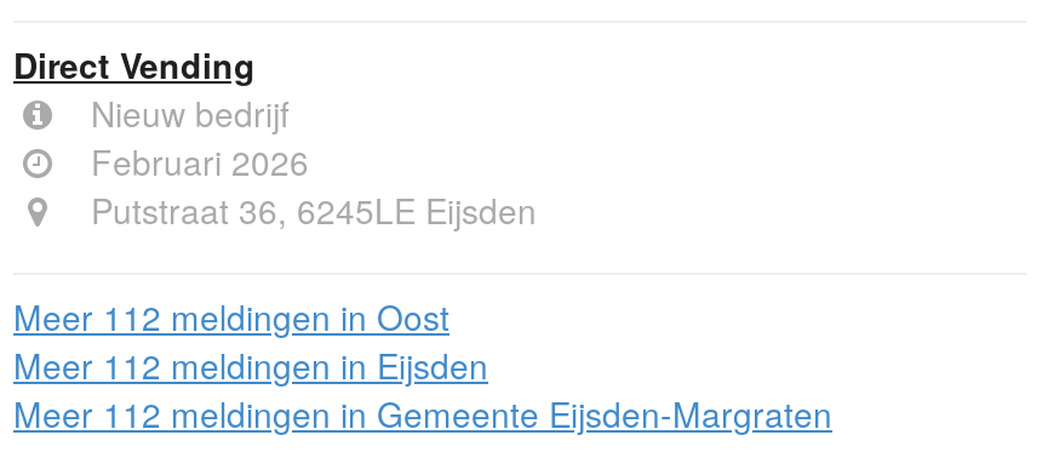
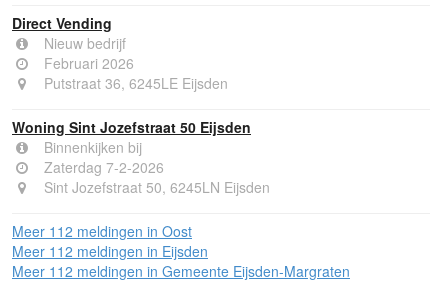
+ Woning Sint Jozefstraat 50 Eijsden
+ Binnenkijken bij
+ Zaterdag 7-2-2026
+ Sint Jozefstraat 50, 6245LN Eijsden
